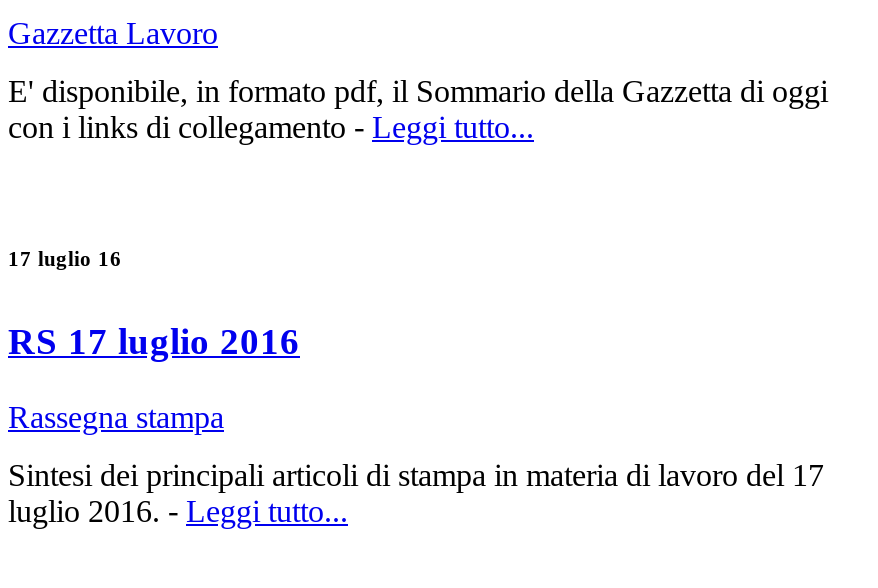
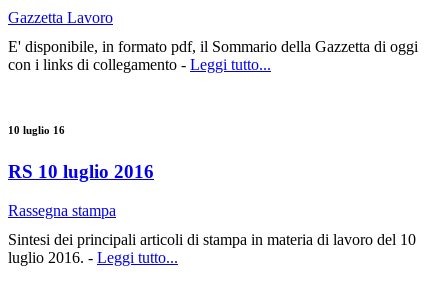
- 17 luglio 16
+ 10 luglio 16

- RS 17 luglio 2016
+ RS 10 luglio 2016

- Sintesi dei principali articoli di stampa in materia di lavoro del 17
+ Sintesi dei principali articoli di stampa in materia di lavoro del 10
